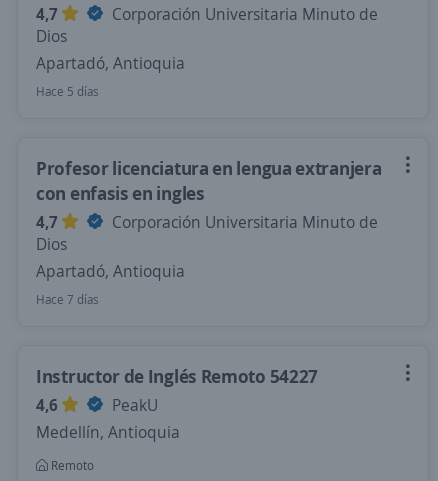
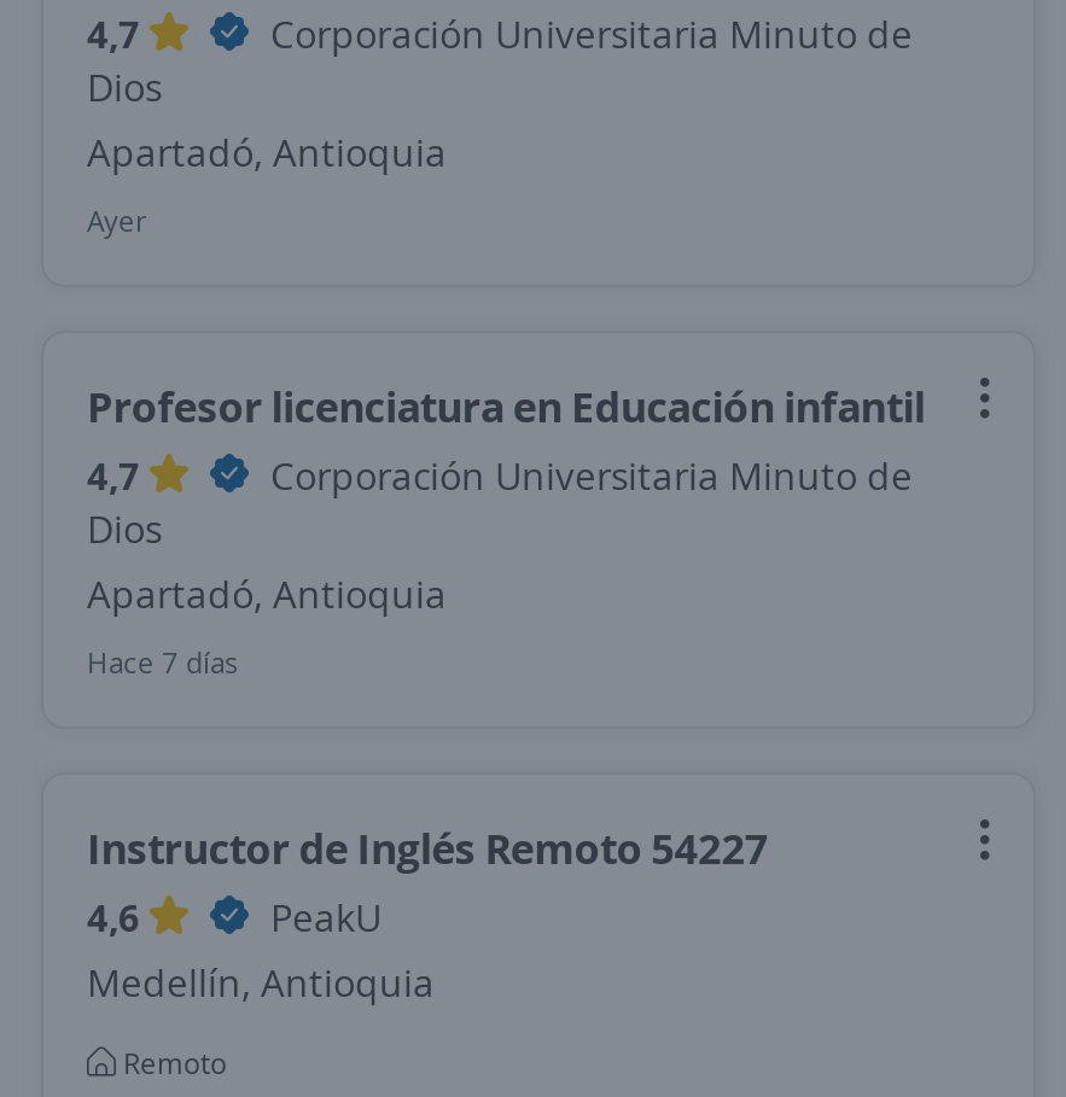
- Hace 5 días
+ Ayer

- Profesor licenciatura en lengua extranjera
- con enfasis en ingles
+ Profesor licenciatura en Educación infantil
